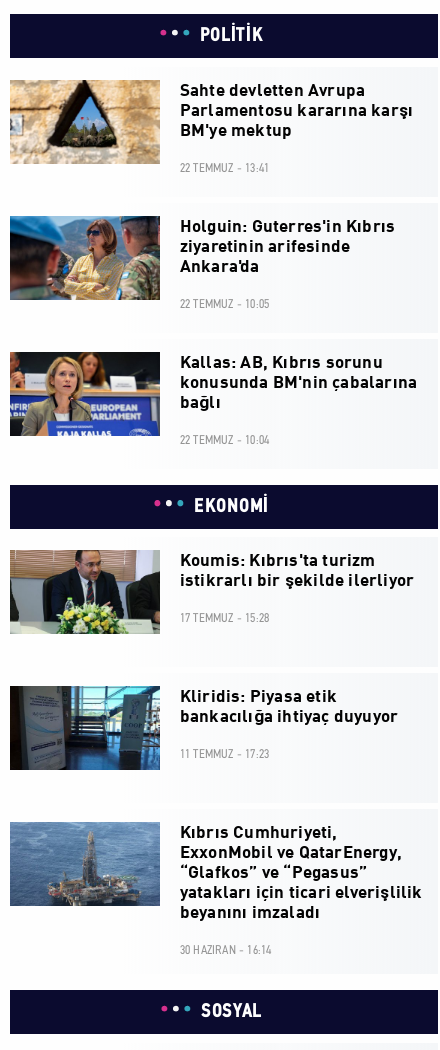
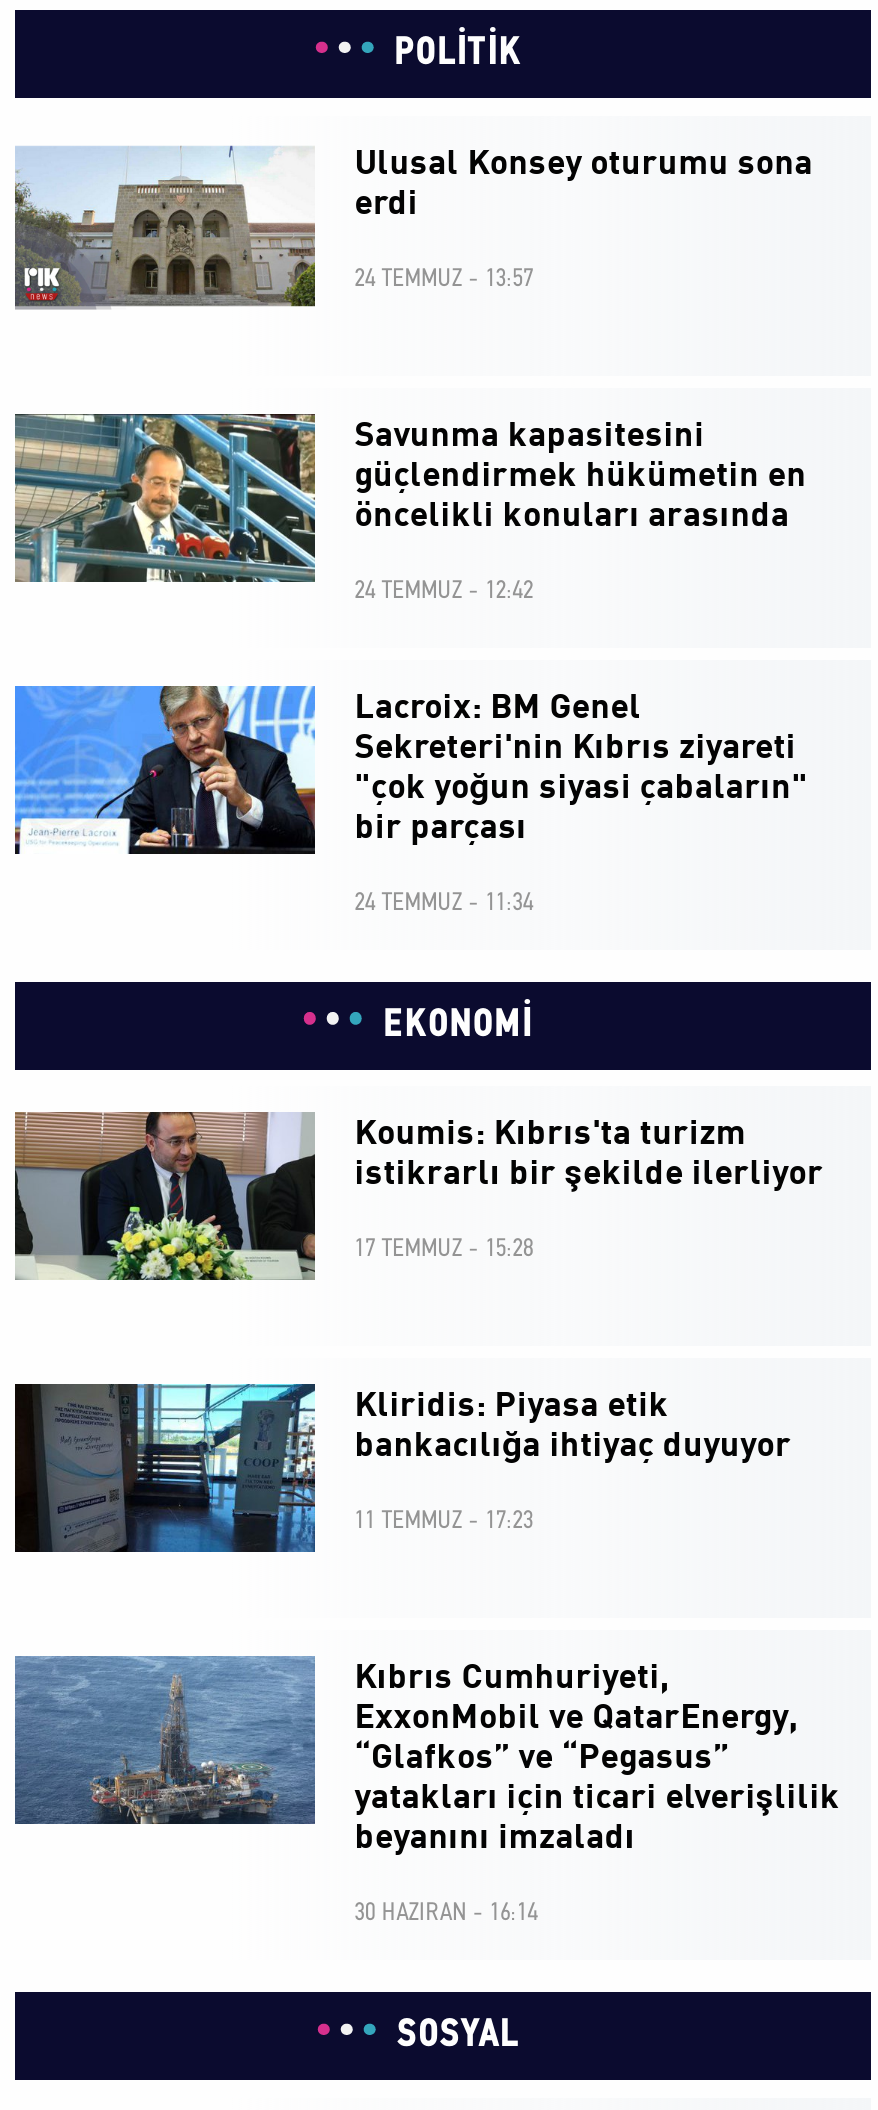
- [image]
- Sahte devletten Avrupa
- Parlamentosu kararına karşı
- BM'ye mektup
+ [image]
+ Ulusal Konsey oturumu sona
+ erdi

- 22 TEMMUZ - 13:41
+ 24 TEMMUZ - 13:57

- [image]
- Holguin: Guterres'in Kıbrıs
- ziyaretinin arifesinde
- Ankara'da
+ [image]
+ Savunma kapasitesini
+ güçlendirmek hükümetin en
+ öncelikli konuları arasında

- 22 TEMMUZ - 10:05
+ 24 TEMMUZ - 12:42

- [image]
- Kallas: AB, Kıbrıs sorunu
- konusunda BM'nin çabalarına
- bağlı
+ [image]
+ Lacroix: BM Genel
+ Sekreteri'nin Kıbrıs ziyareti
+ "çok yoğun siyasi çabaların"
+ bir parçası

- 22 TEMMUZ - 10:04
+ 24 TEMMUZ - 11:34
